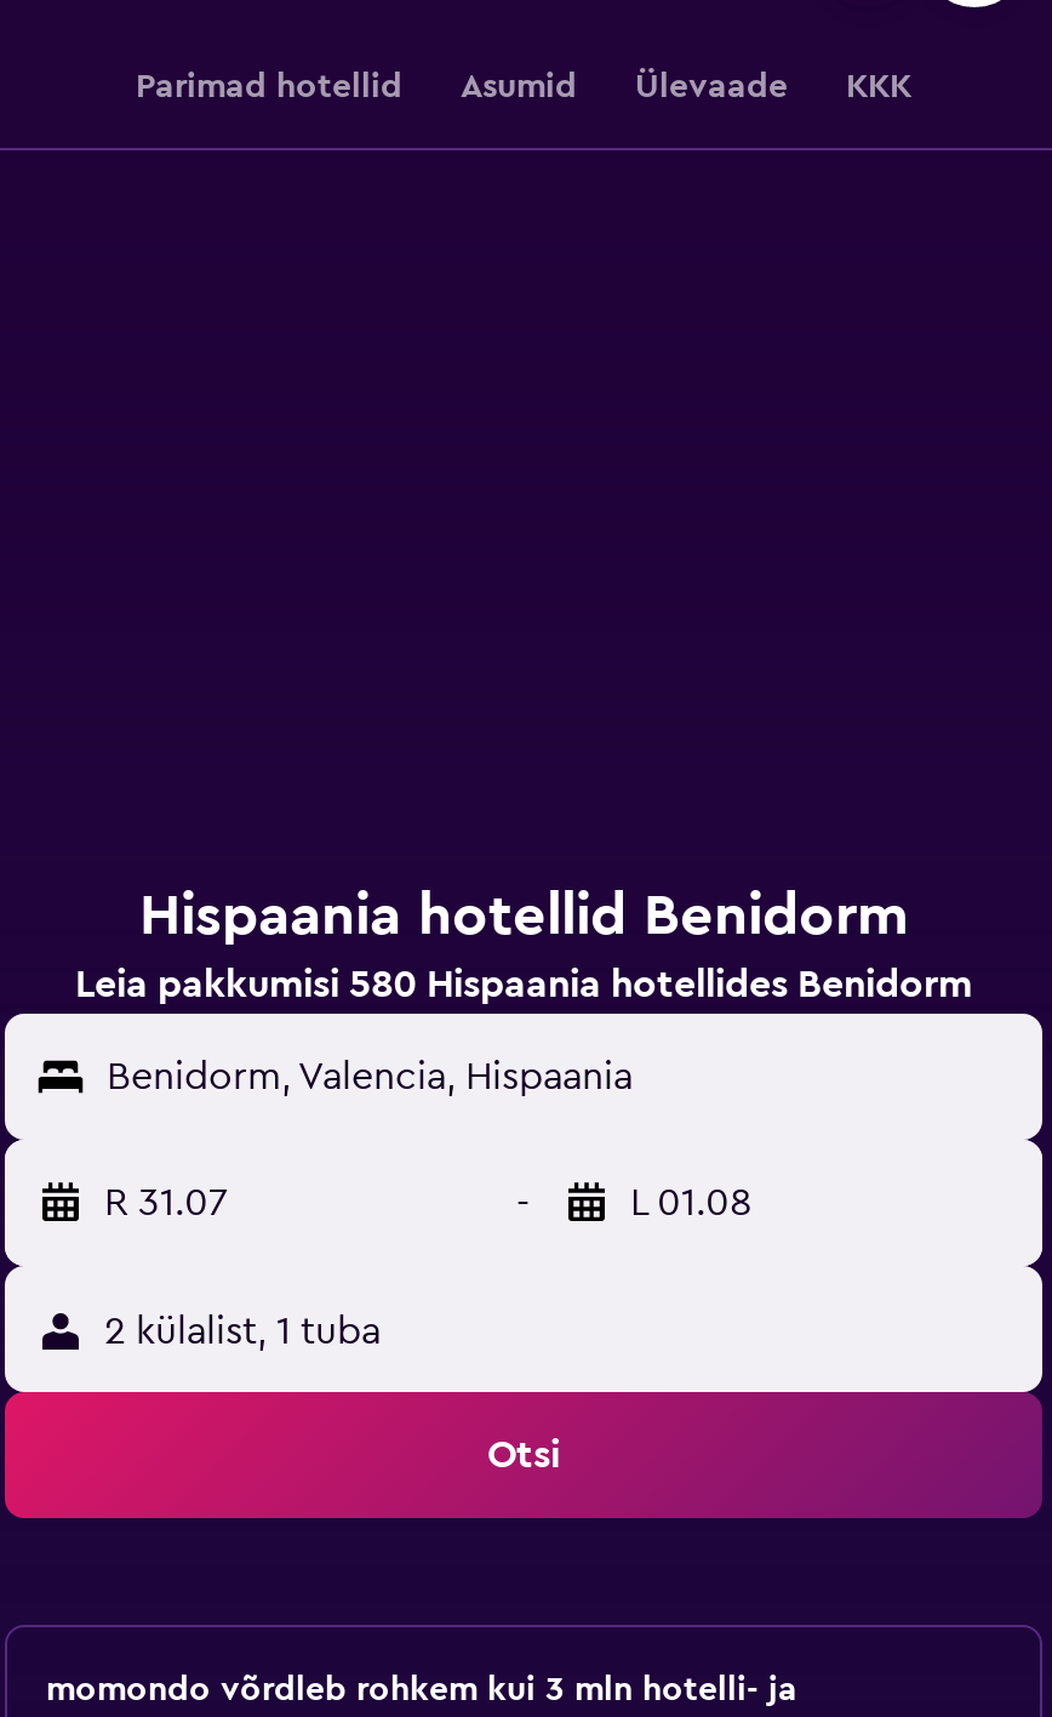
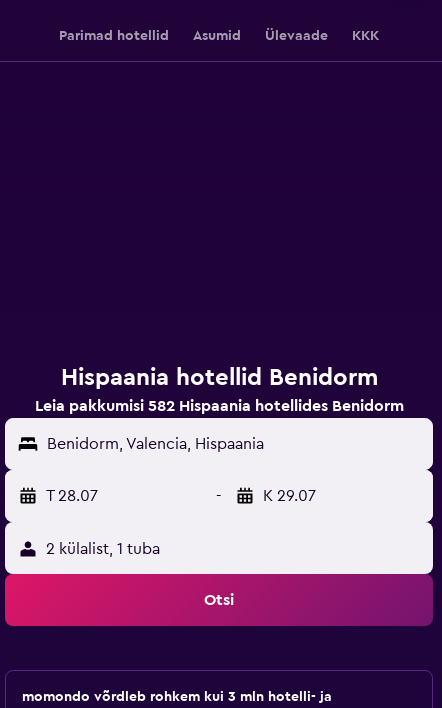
- Leia pakkumisi 580 Hispaania hotellides Benidorm
+ Leia pakkumisi 582 Hispaania hotellides Benidorm

- R 31.07
+ T 28.07

- L 01.08
+ K 29.07
